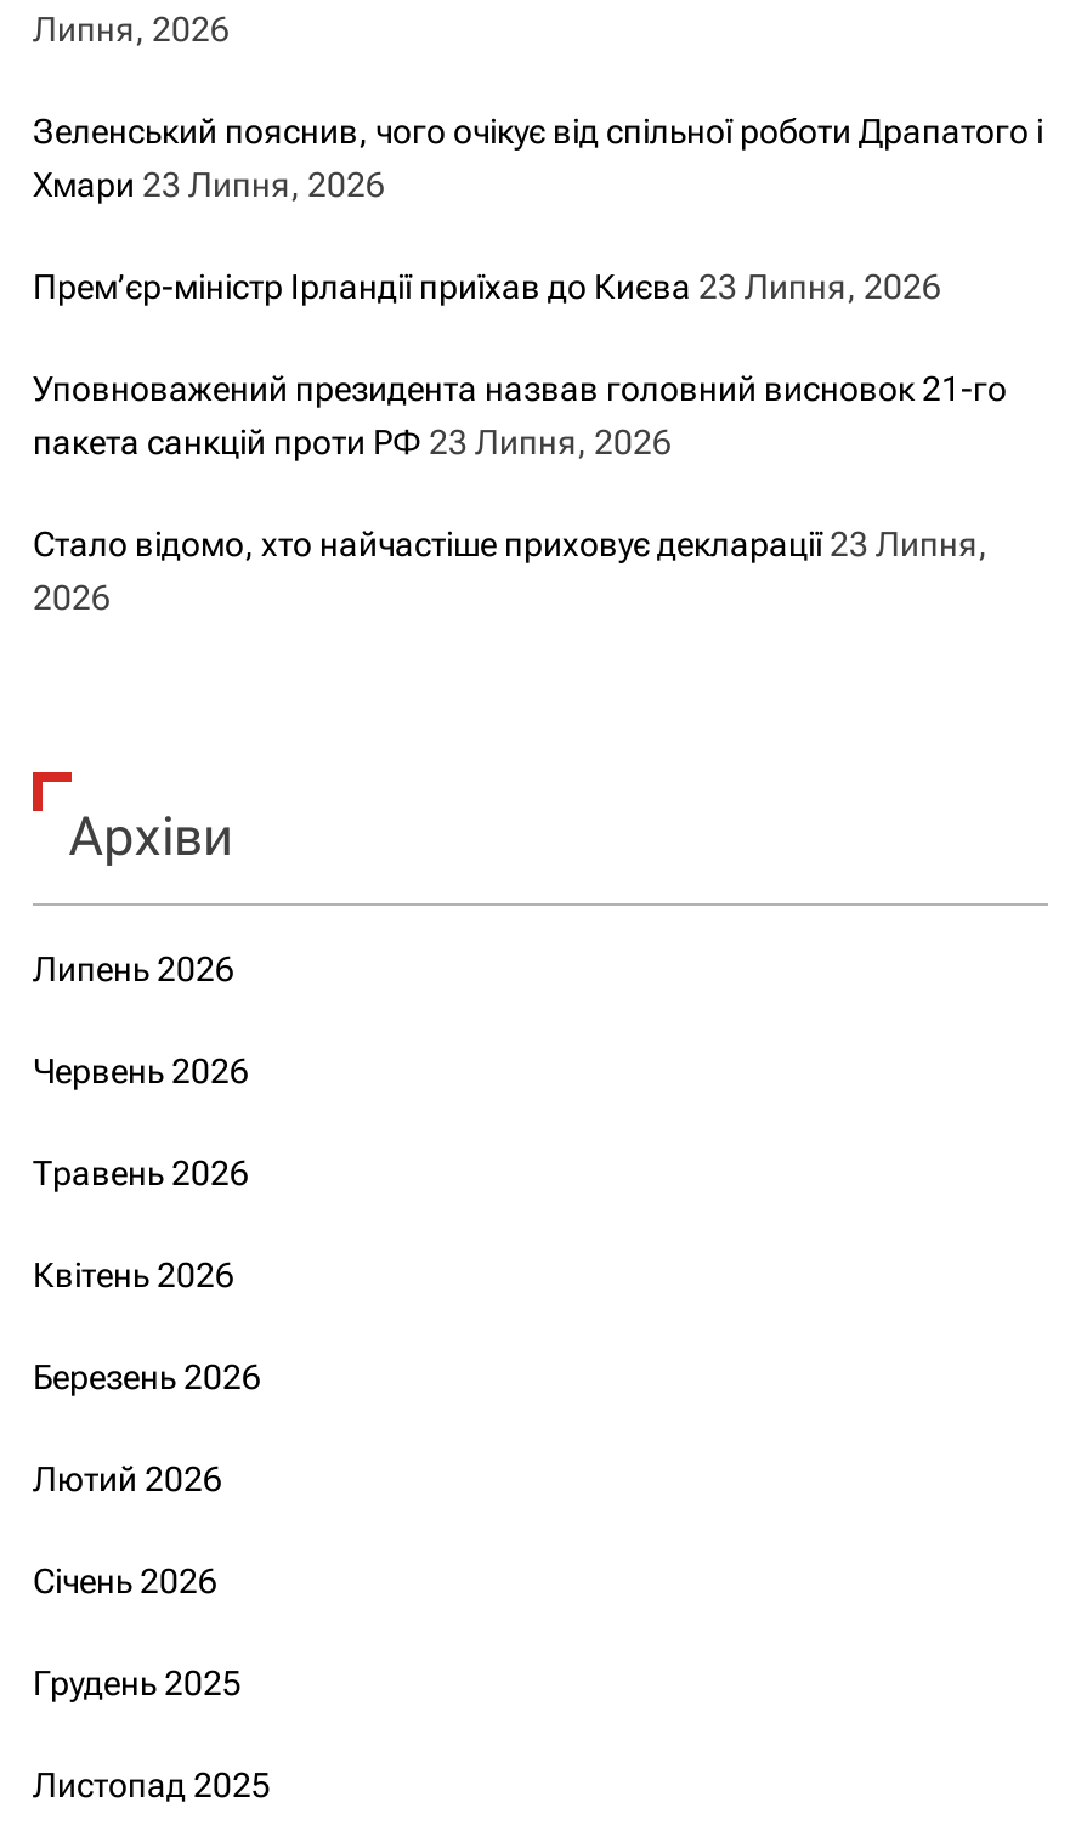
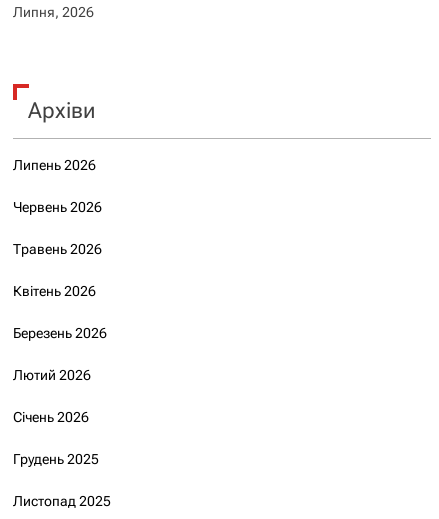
- Зеленський пояснив, чого очікує від спільної роботи Драпатого і
- Хмари 23 Липня, 2026
- Прем’єр-міністр Ірландії приїхав до Києва 23 Липня, 2026
- Уповноважений президента назвав головний висновок 21-го
- пакета санкцій проти РФ 23 Липня, 2026
- Стало відомо, хто найчастіше приховує декларації 23 Липня,
- 2026
